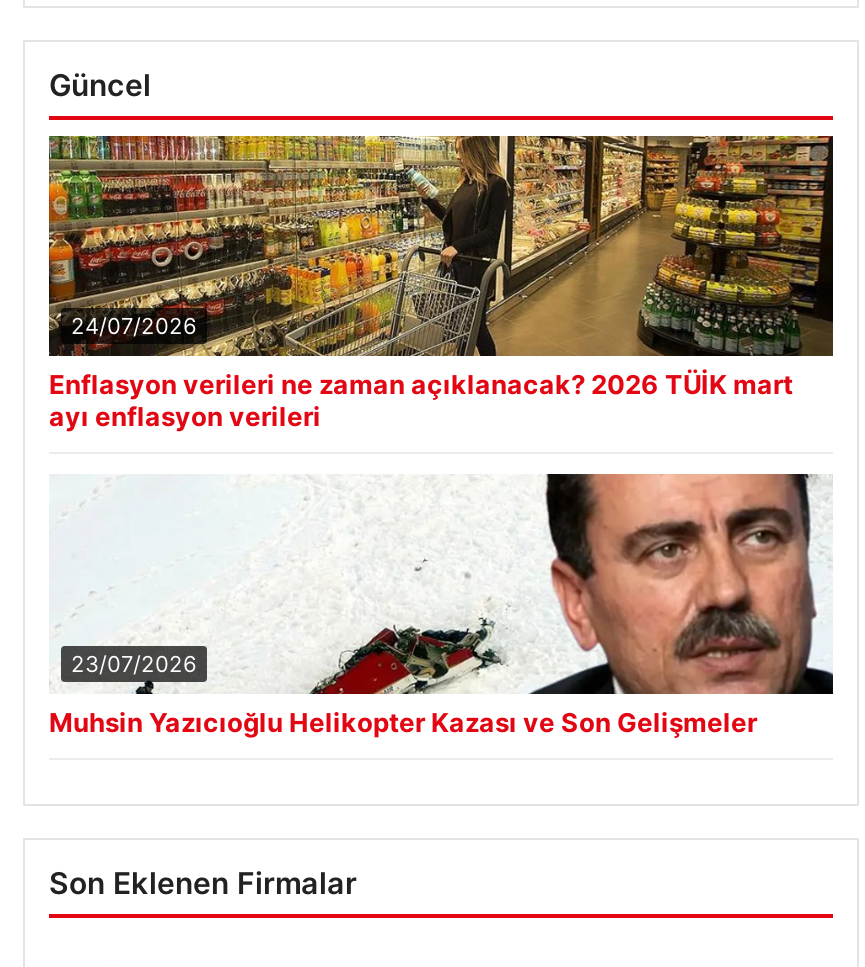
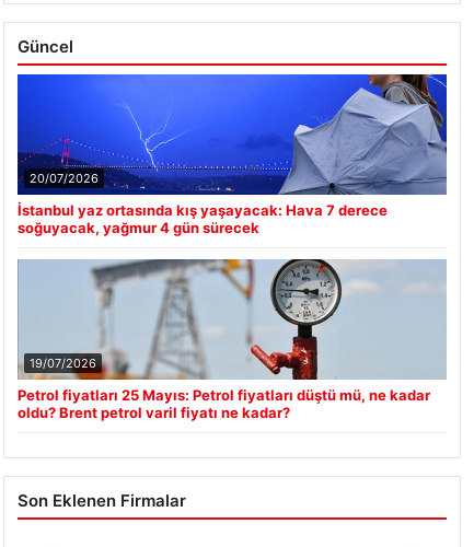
- [image]
- 24/07/2026
+ [image]
+ 20/07/2026

- Enflasyon verileri ne zaman açıklanacak? 2026 TÜİK mart
- ayı enflasyon verileri
+ İstanbul yaz ortasında kış yaşayacak: Hava 7 derece
+ soğuyacak, yağmur 4 gün sürecek

- [image]
- 23/07/2026
+ [image]
+ 19/07/2026

- Muhsin Yazıcıoğlu Helikopter Kazası ve Son Gelişmeler
+ Petrol fiyatları 25 Mayıs: Petrol fiyatları düştü mü, ne kadar
+ oldu? Brent petrol varil fiyatı ne kadar?
